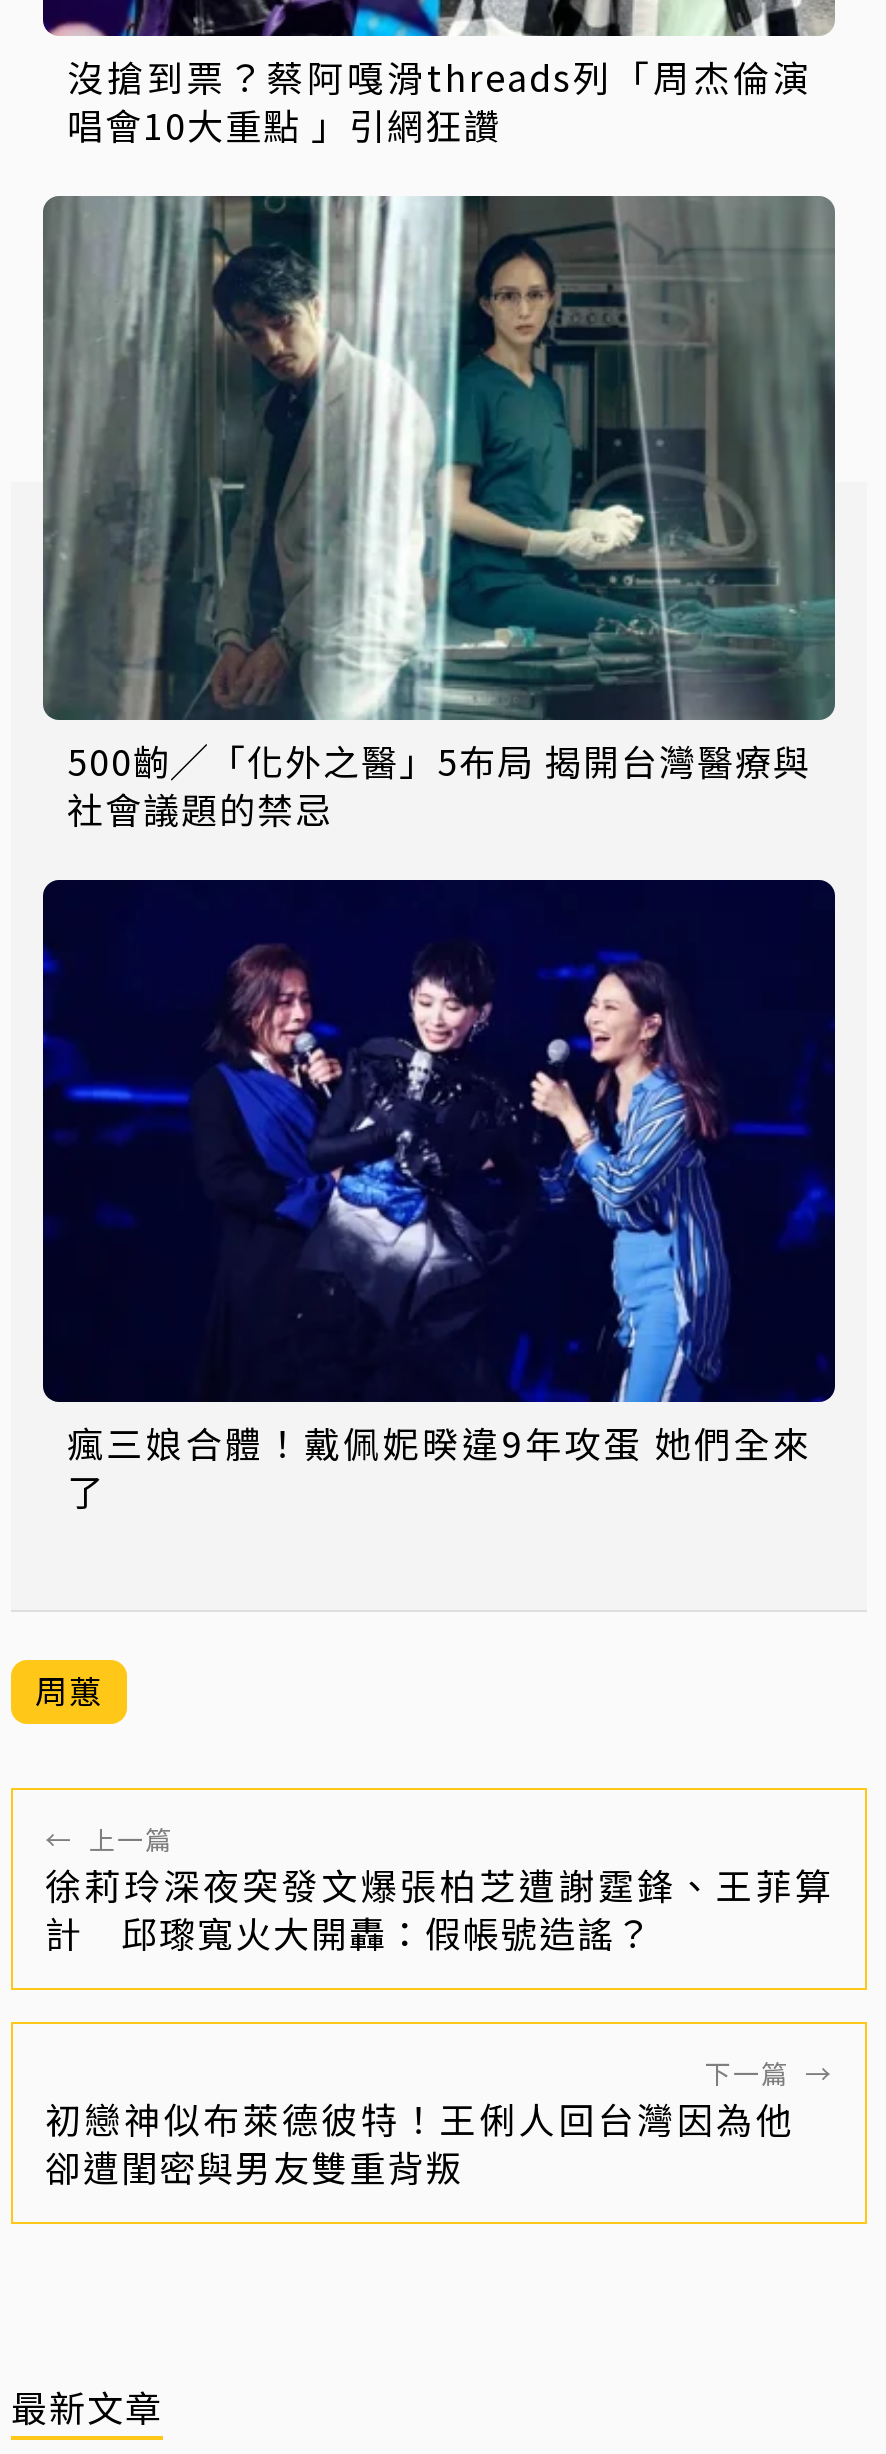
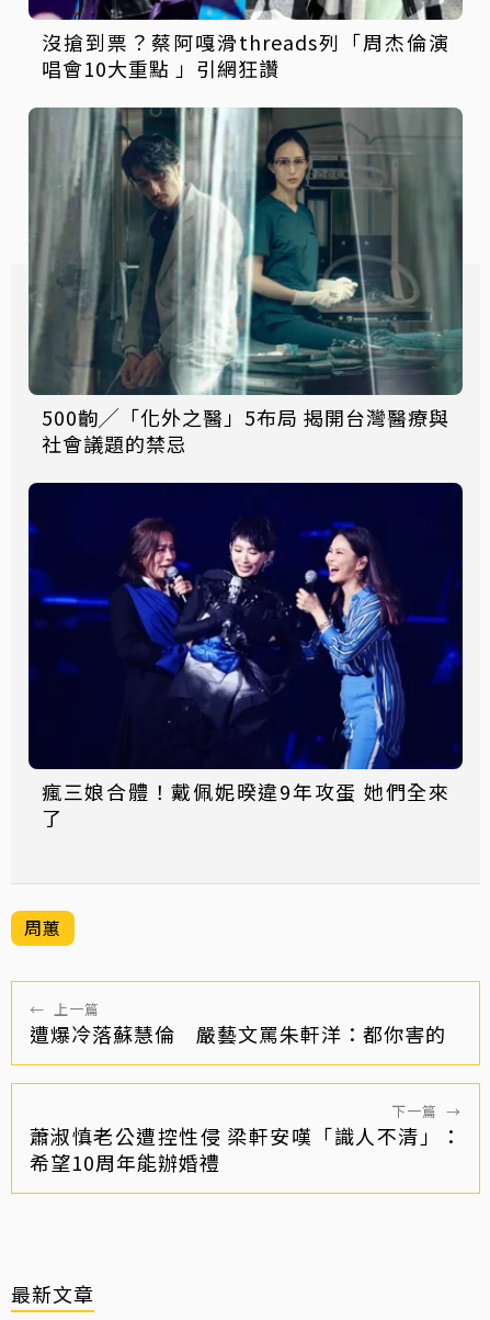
- 徐莉玲深夜突發文爆張柏芝遭謝霆鋒、王菲算
- 計 邱瓈寬火大開轟：假帳號造謠？
+ 遭爆冷落蘇慧倫 嚴藝文罵朱軒洋：都你害的

- 初戀神似布萊德彼特！王俐人回台灣因為他
- 卻遭閨密與男友雙重背叛
+ 蕭淑慎老公遭控性侵 梁軒安嘆「識人不清」：
+ 希望10周年能辦婚禮
